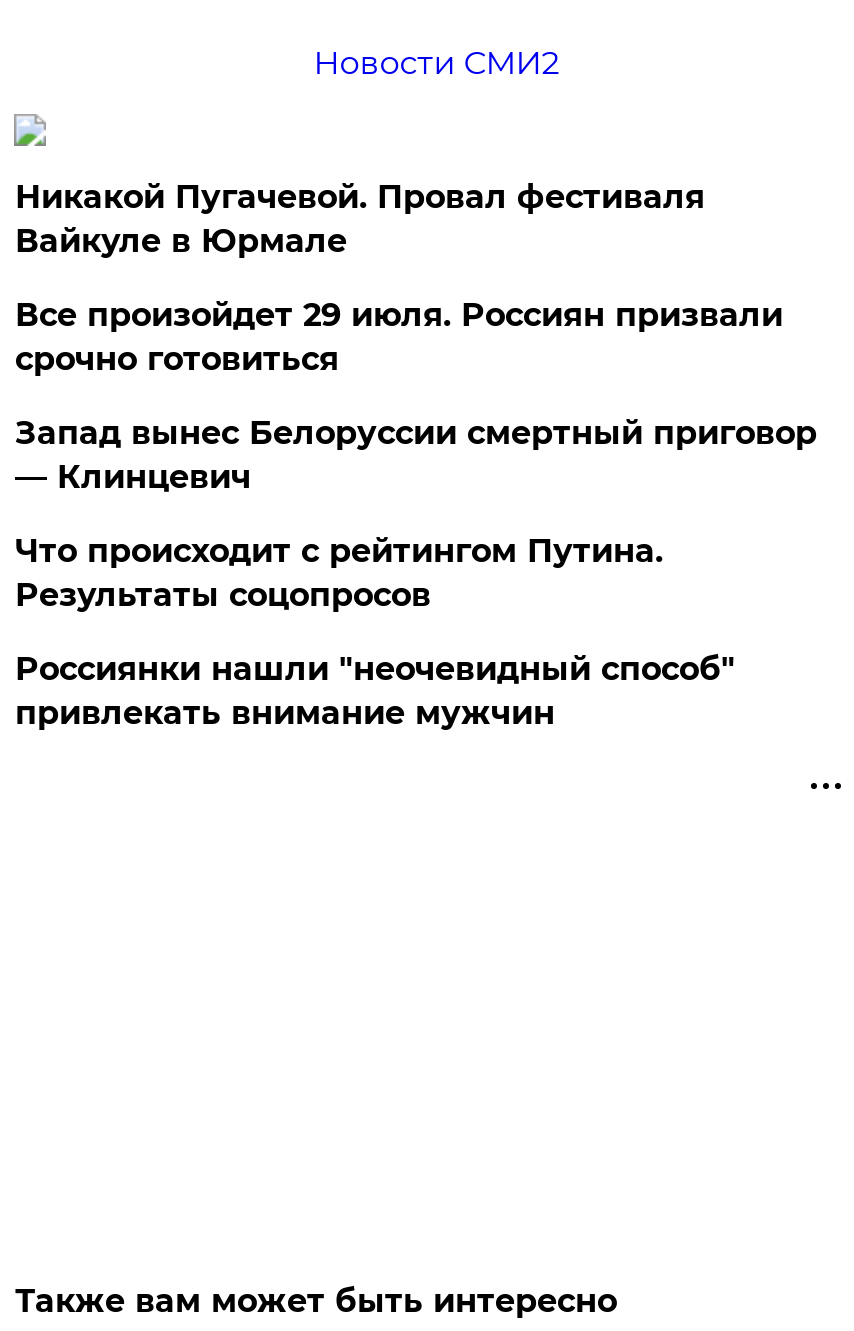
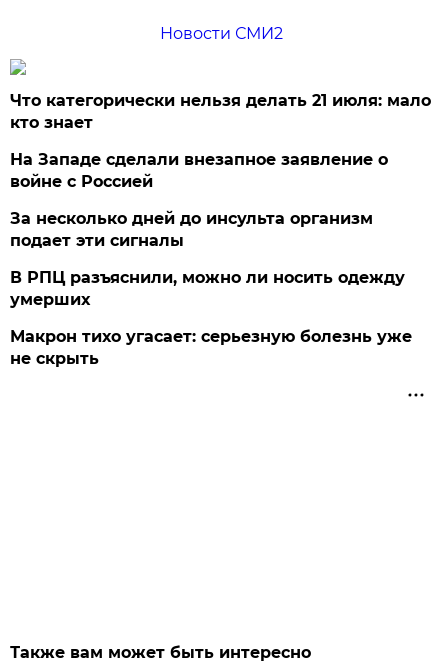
- Никакой Пугачевой. Провал фестиваля
- Вайкуле в Юрмале
+ Что категорически нельзя делать 21 июля: мало
+ кто знает

- Все произойдет 29 июля. Россиян призвали
- срочно готовиться
+ На Западе сделали внезапное заявление о
+ войне с Россией

- Запад вынес Белоруссии смертный приговор
- — Клинцевич
+ За несколько дней до инсульта организм
+ подает эти сигналы

- Что происходит с рейтингом Путина.
- Результаты соцопросов
+ В РПЦ разъяснили, можно ли носить одежду
+ умерших

- Россиянки нашли "неочевидный способ"
- привлекать внимание мужчин
+ Макрон тихо угасает: серьезную болезнь уже
+ не скрыть
